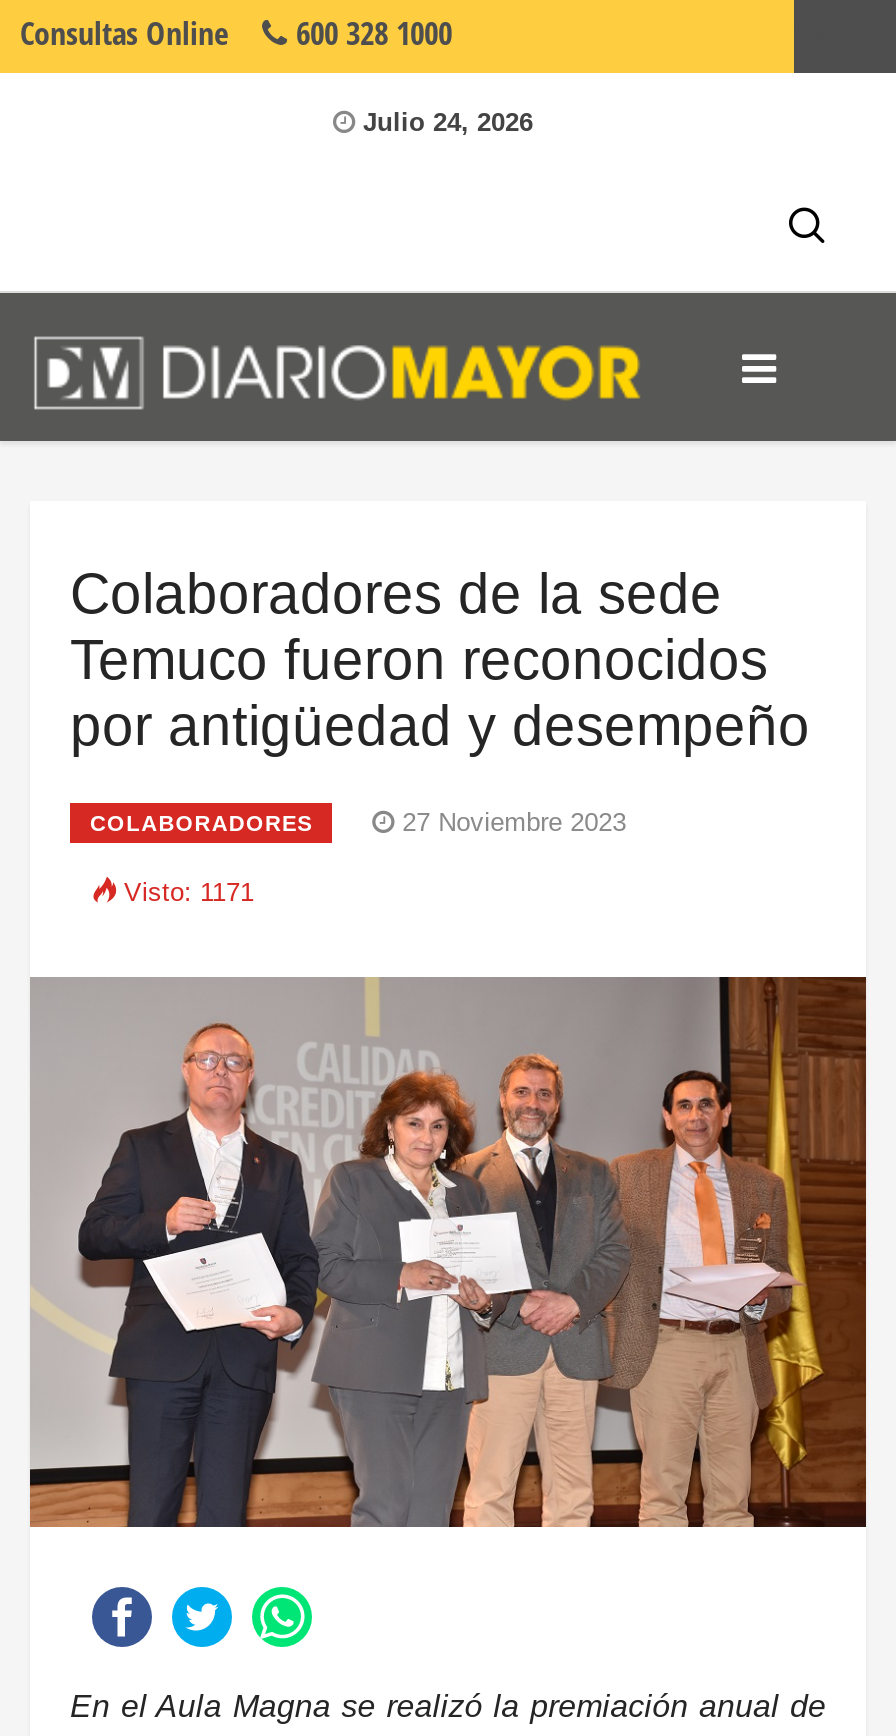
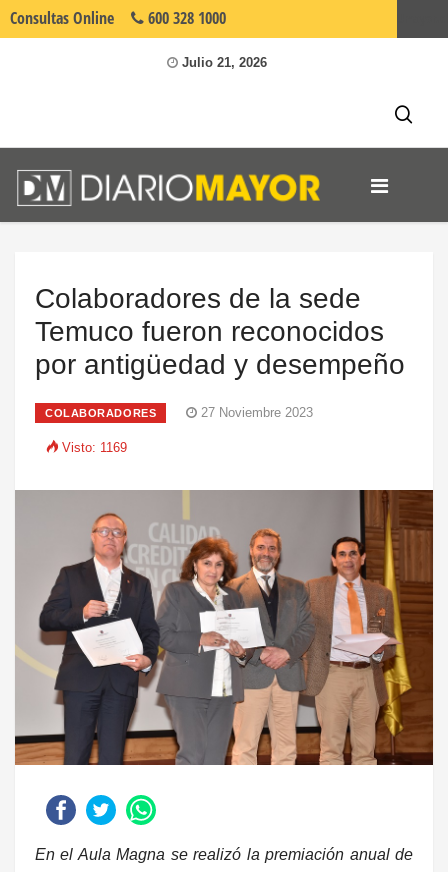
- Julio 24, 2026
+ Julio 21, 2026

- Visto: 1171
+ Visto: 1169
